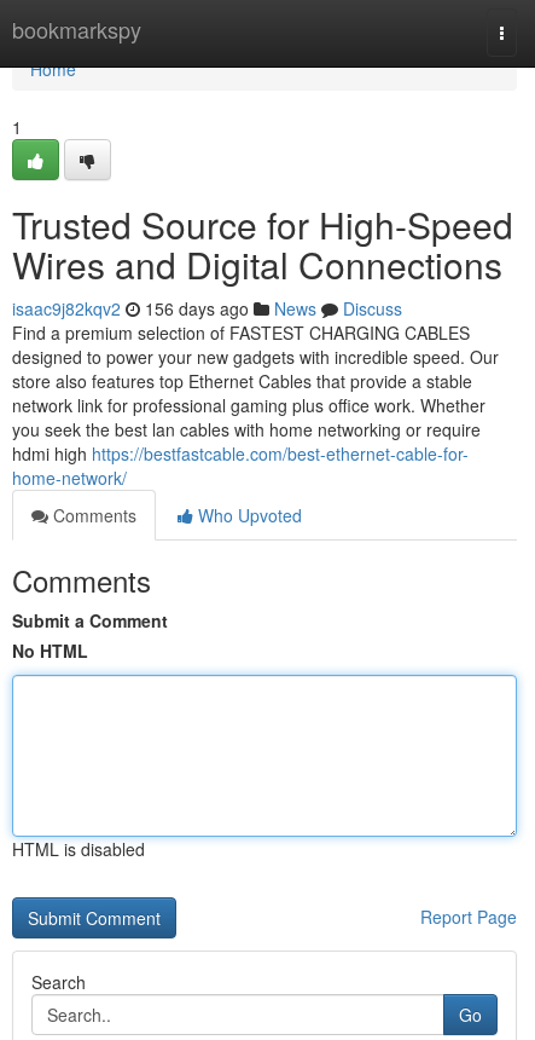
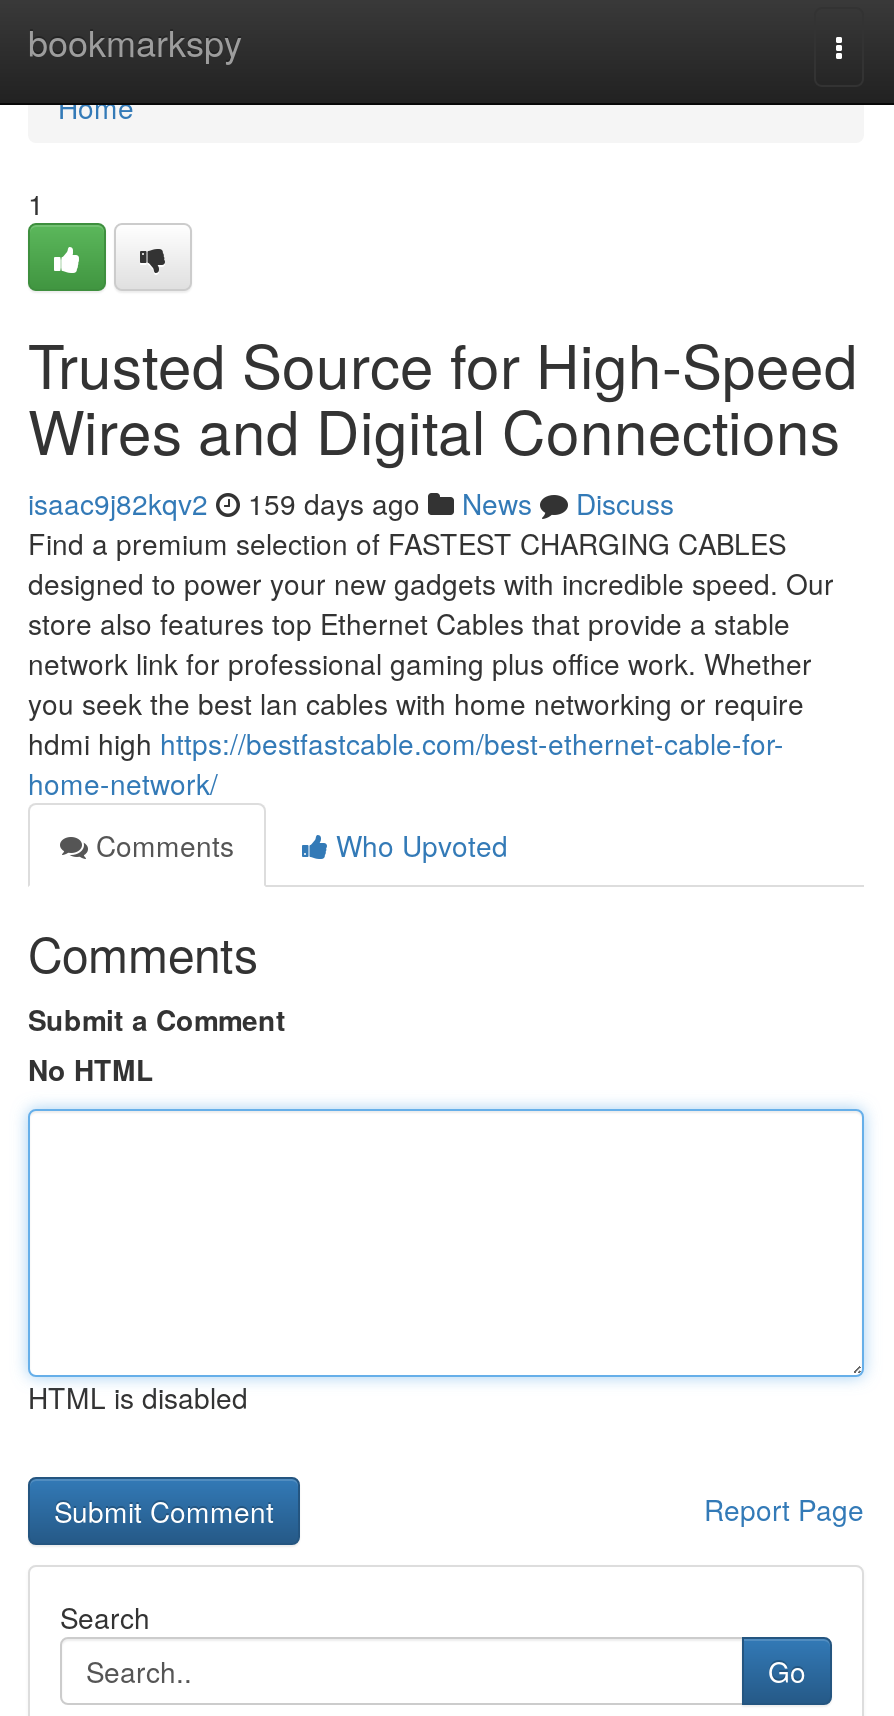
- isaac9j82kqv2 156 days ago News Discuss
+ isaac9j82kqv2 159 days ago News Discuss
